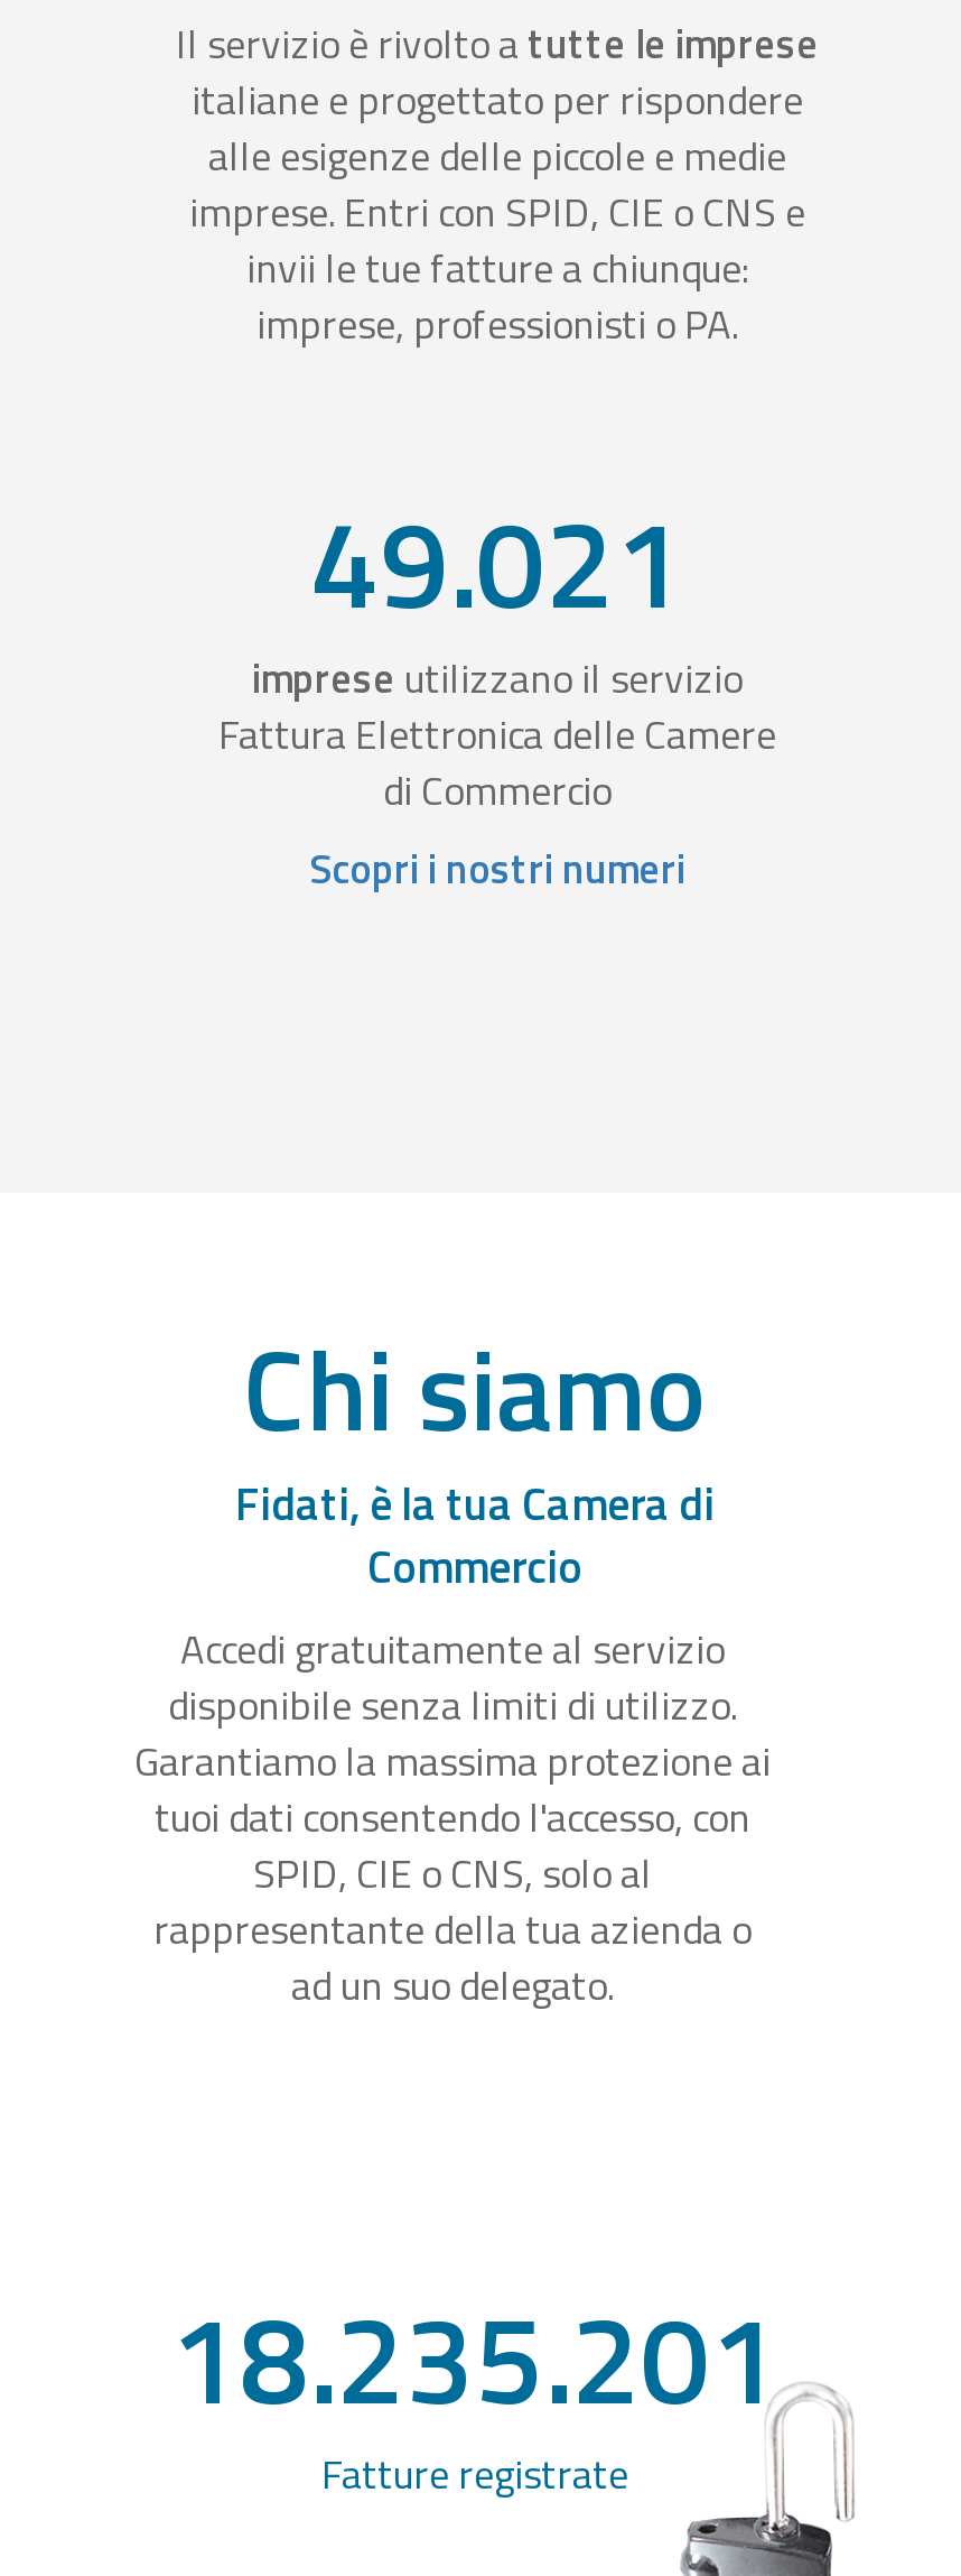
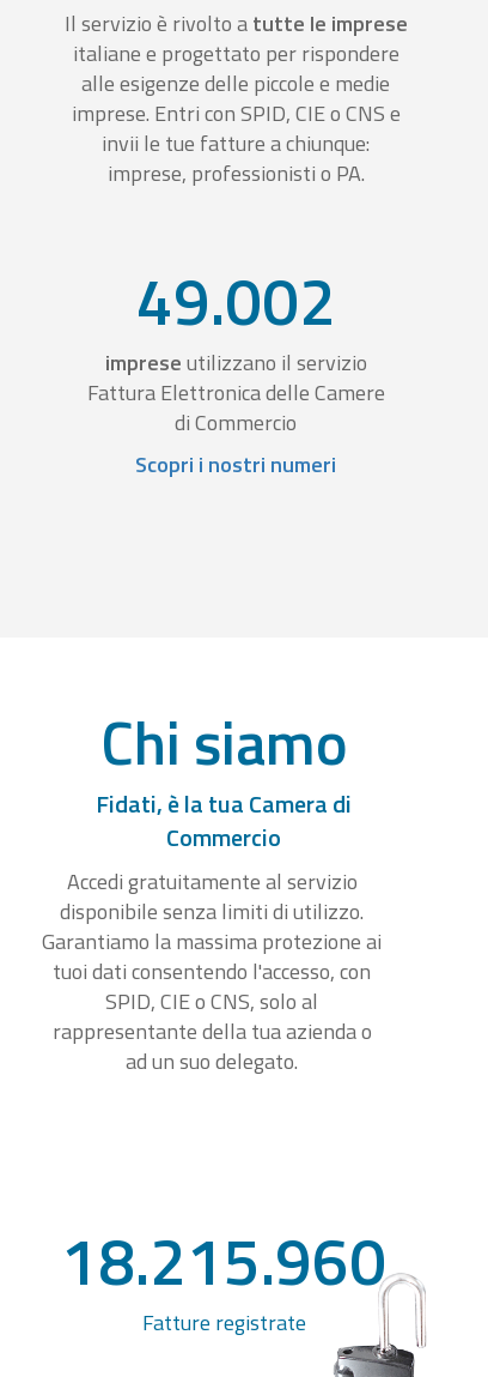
- 49.021
+ 49.002

- 18.235.201
+ 18.215.960
